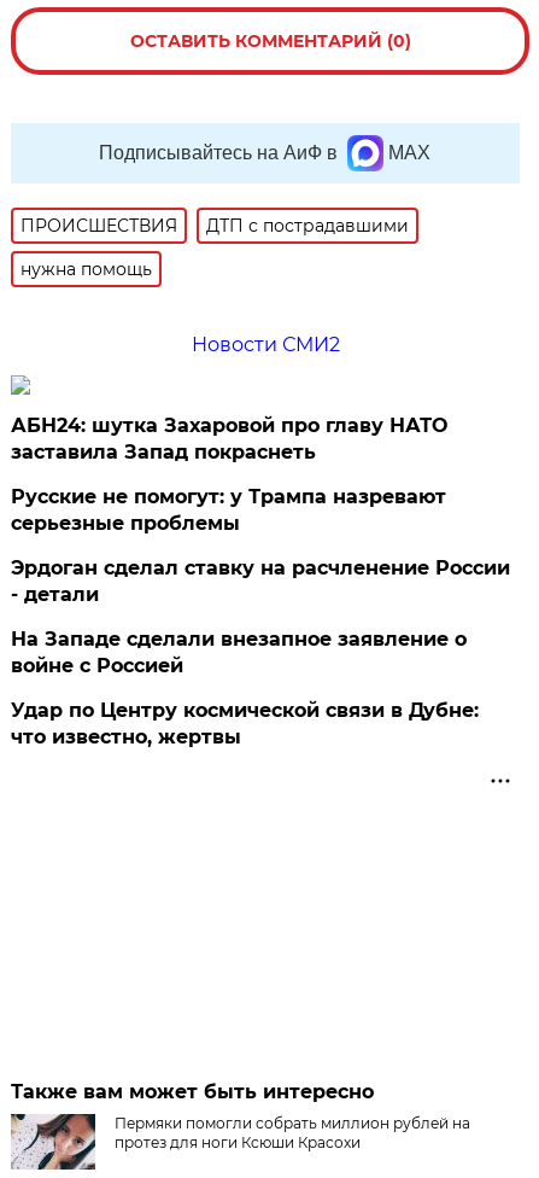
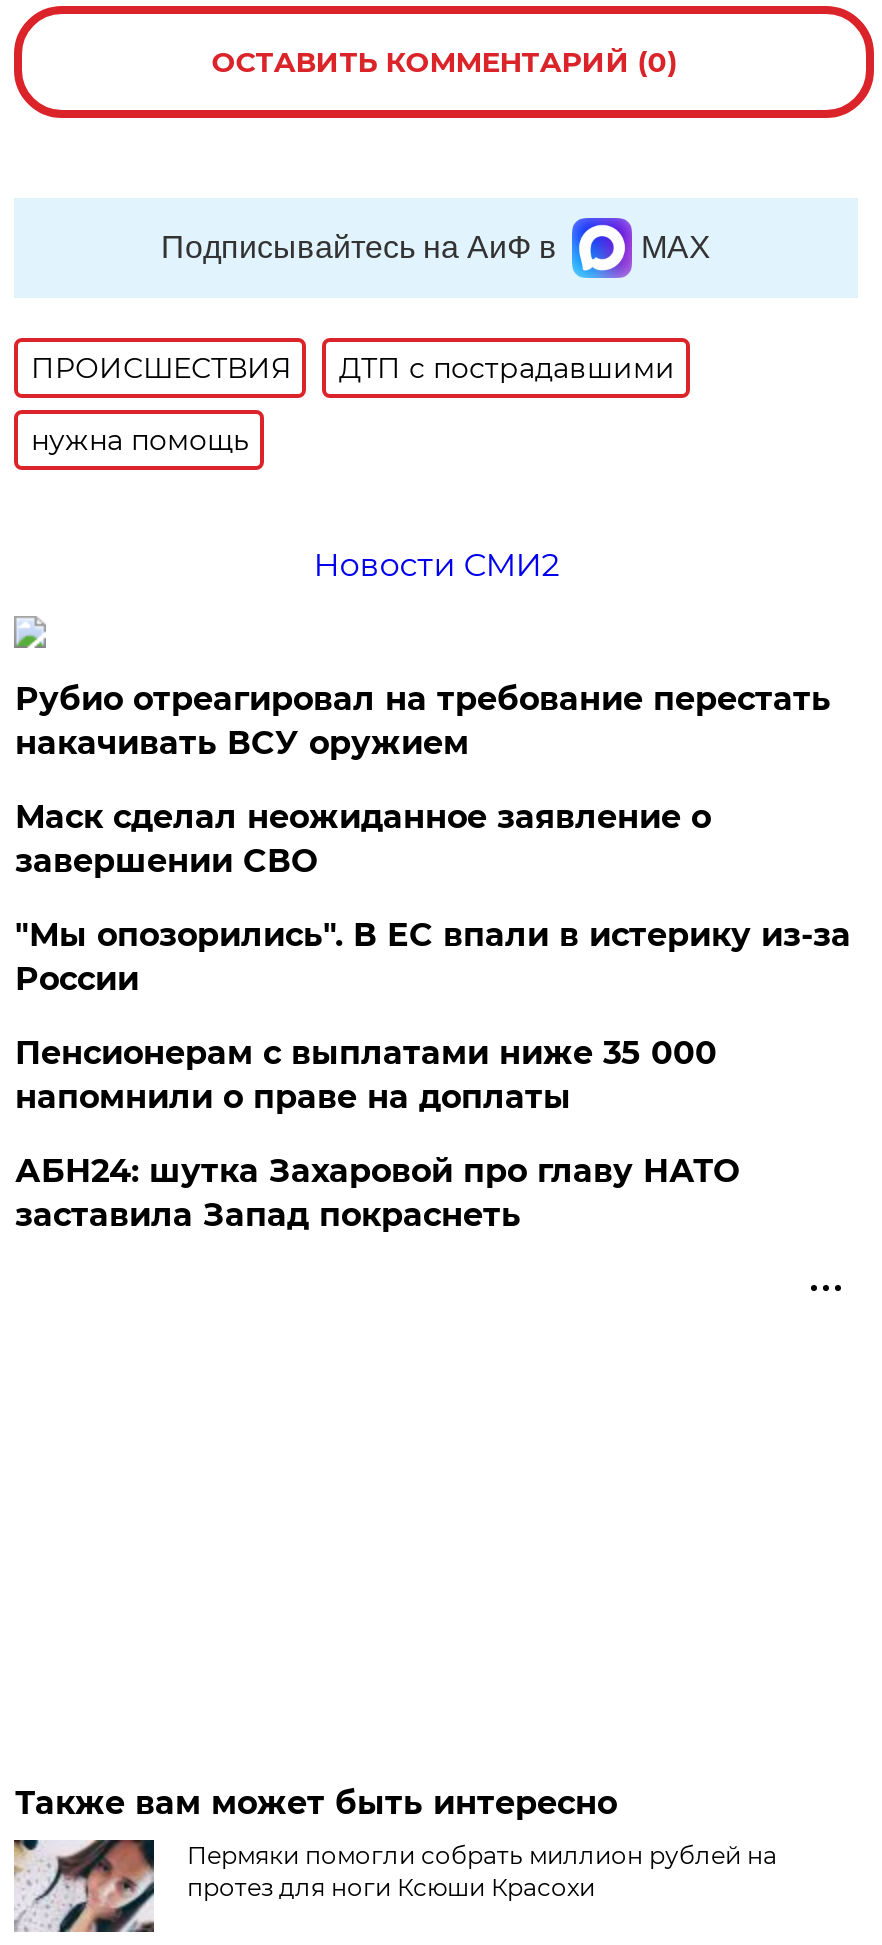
+ Рубио отреагировал на требование перестать
+ накачивать ВСУ оружием
+ Маск сделал неожиданное заявление о
+ завершении СВО
+ "Мы опозорились". В ЕС впали в истерику из-за
+ России
+ Пенсионерам с выплатами ниже 35 000
+ напомнили о праве на доплаты

moved down: АБН24: шутка Захаровой про главу НАТО | заставила Запад покраснеть

- Русские не помогут: у Трампа назревают
- серьезные проблемы
- Эрдоган сделал ставку на расчленение России
- - детали
- На Западе сделали внезапное заявление о
- войне с Россией
- Удар по Центру космической связи в Дубне:
- что известно, жертвы
